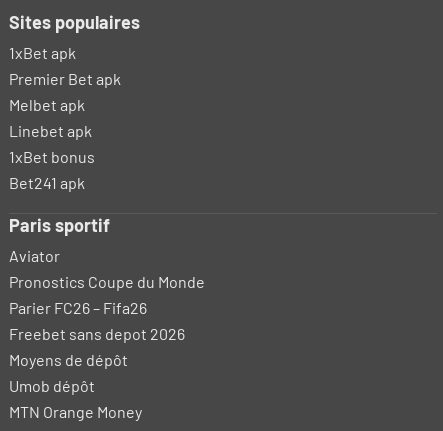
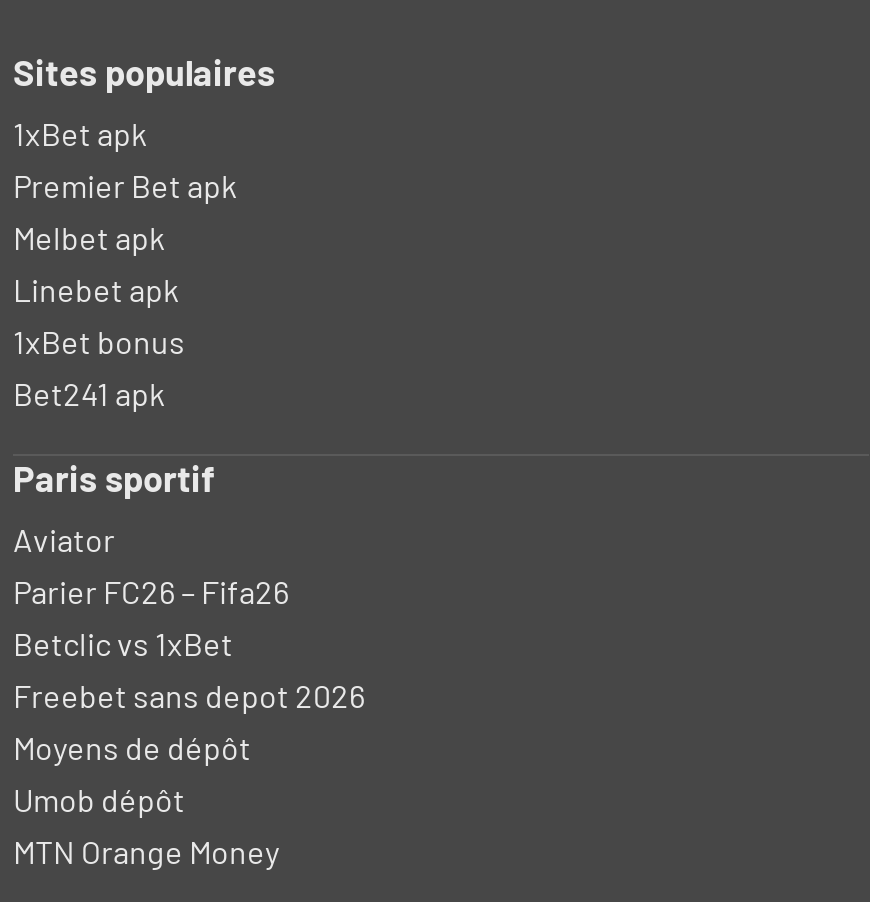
- Pronostics Coupe du Monde

moved up: Parier FC26 – Fifa26

+ Betclic vs 1xBet
